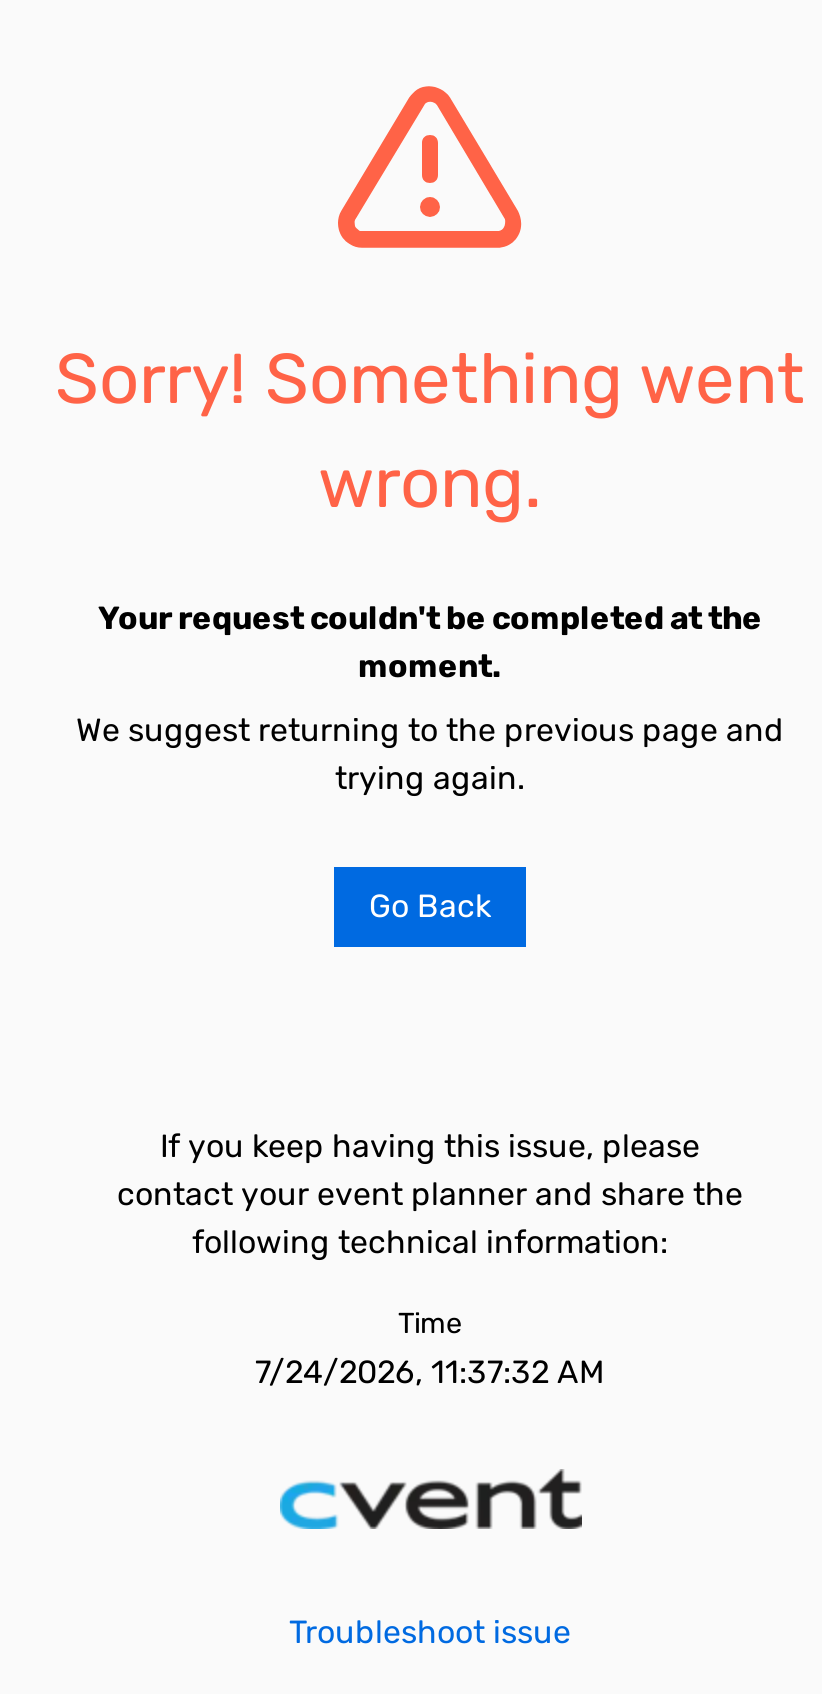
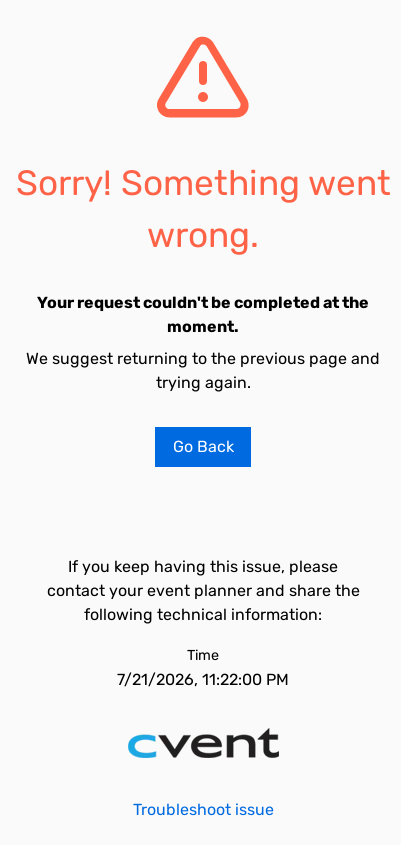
- 7/24/2026, 11:37:32 AM
+ 7/21/2026, 11:22:00 PM
